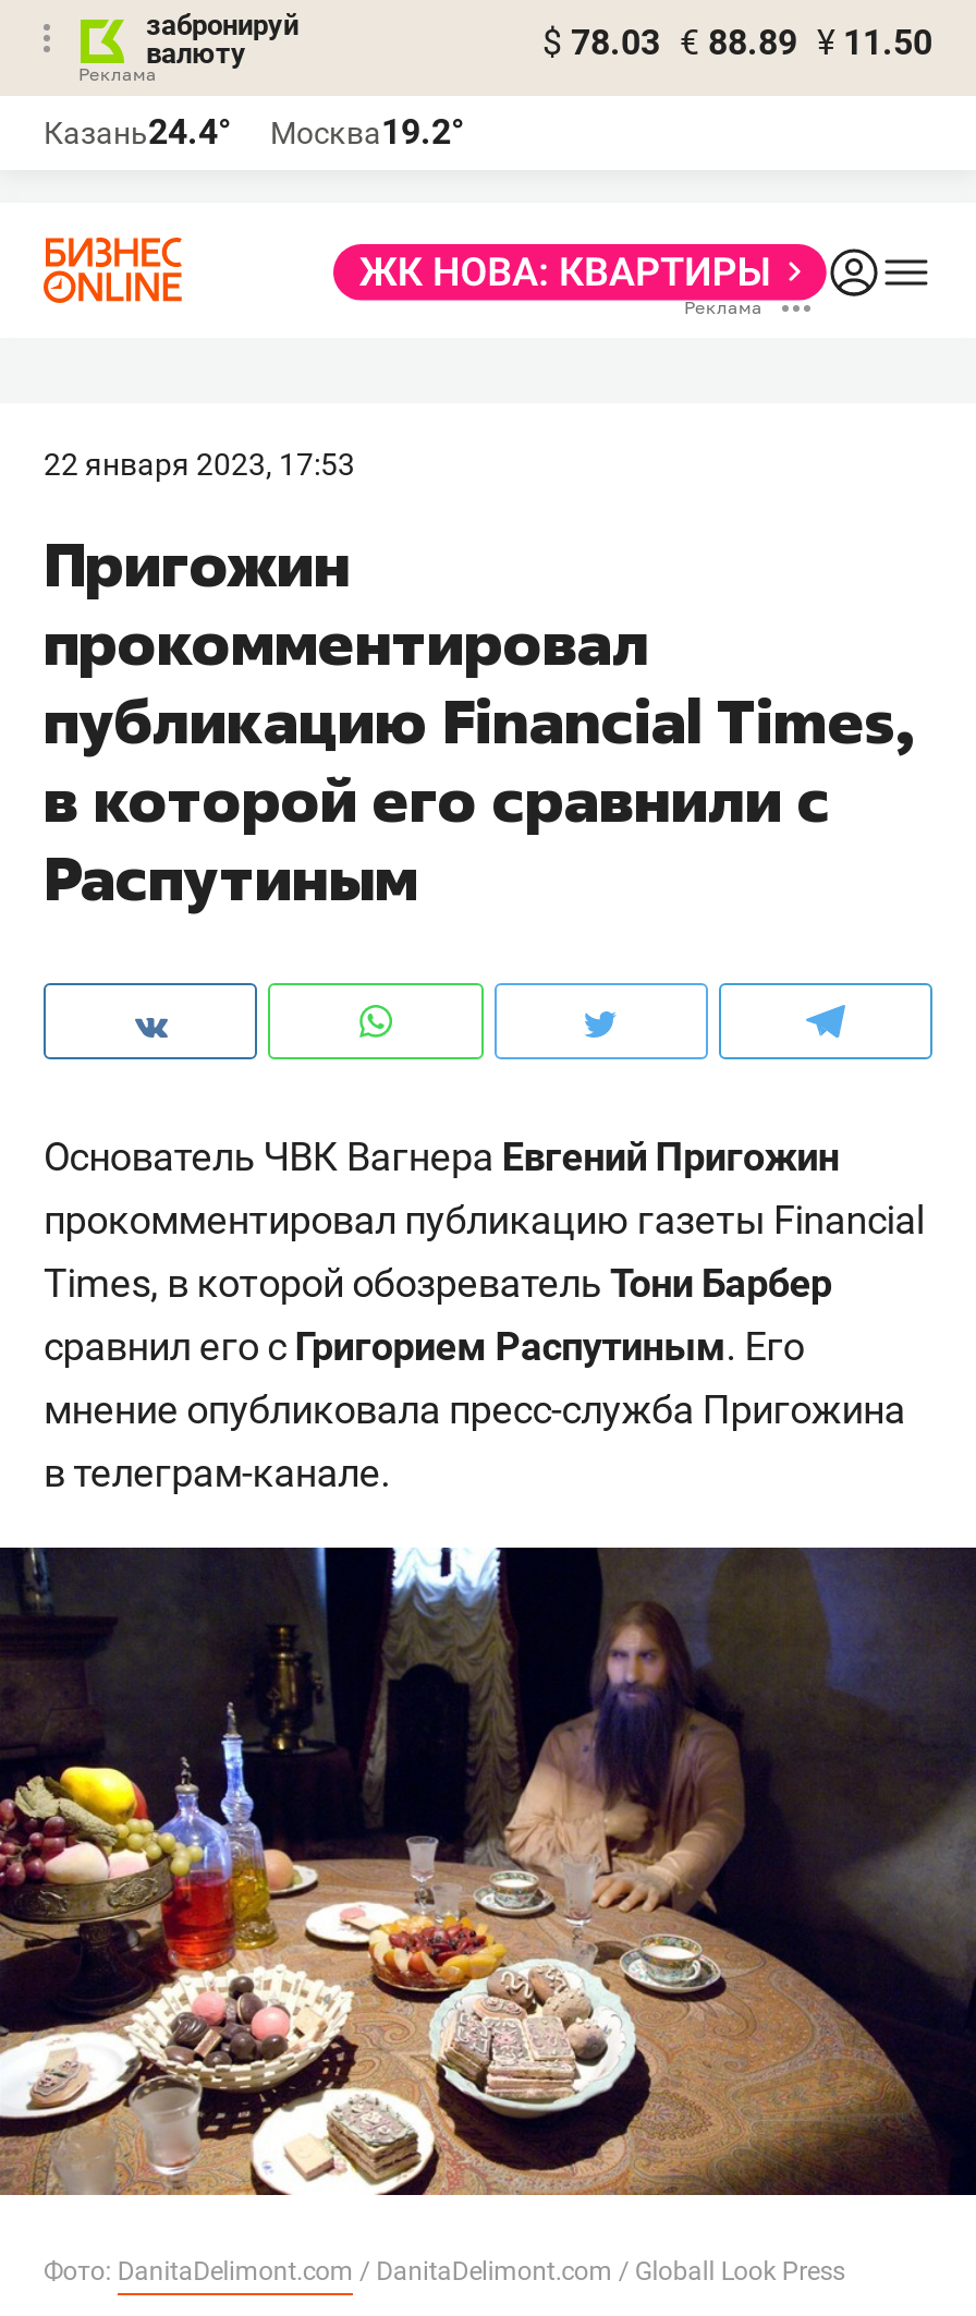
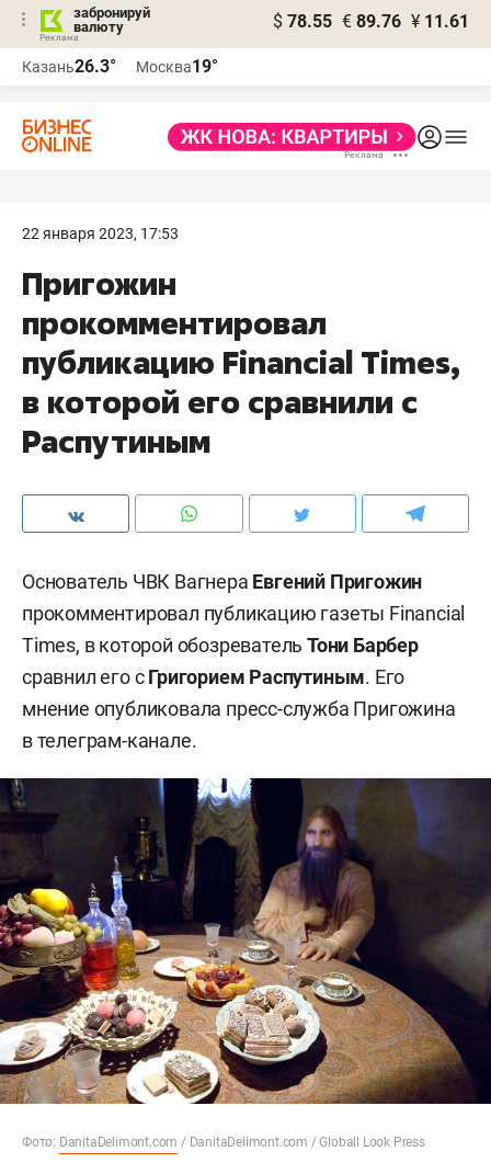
- $ 78.03 € 88.89 ¥ 11.50
+ $ 78.55 € 89.76 ¥ 11.61

- Казань24.4°
+ Казань26.3°

- Москва19.2°
+ Москва19°
